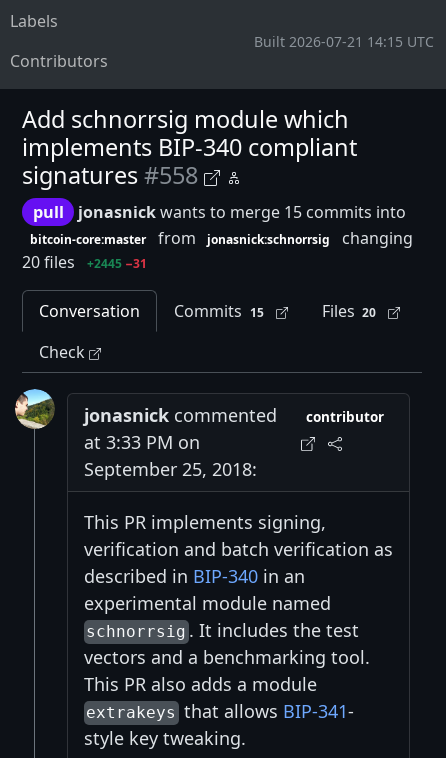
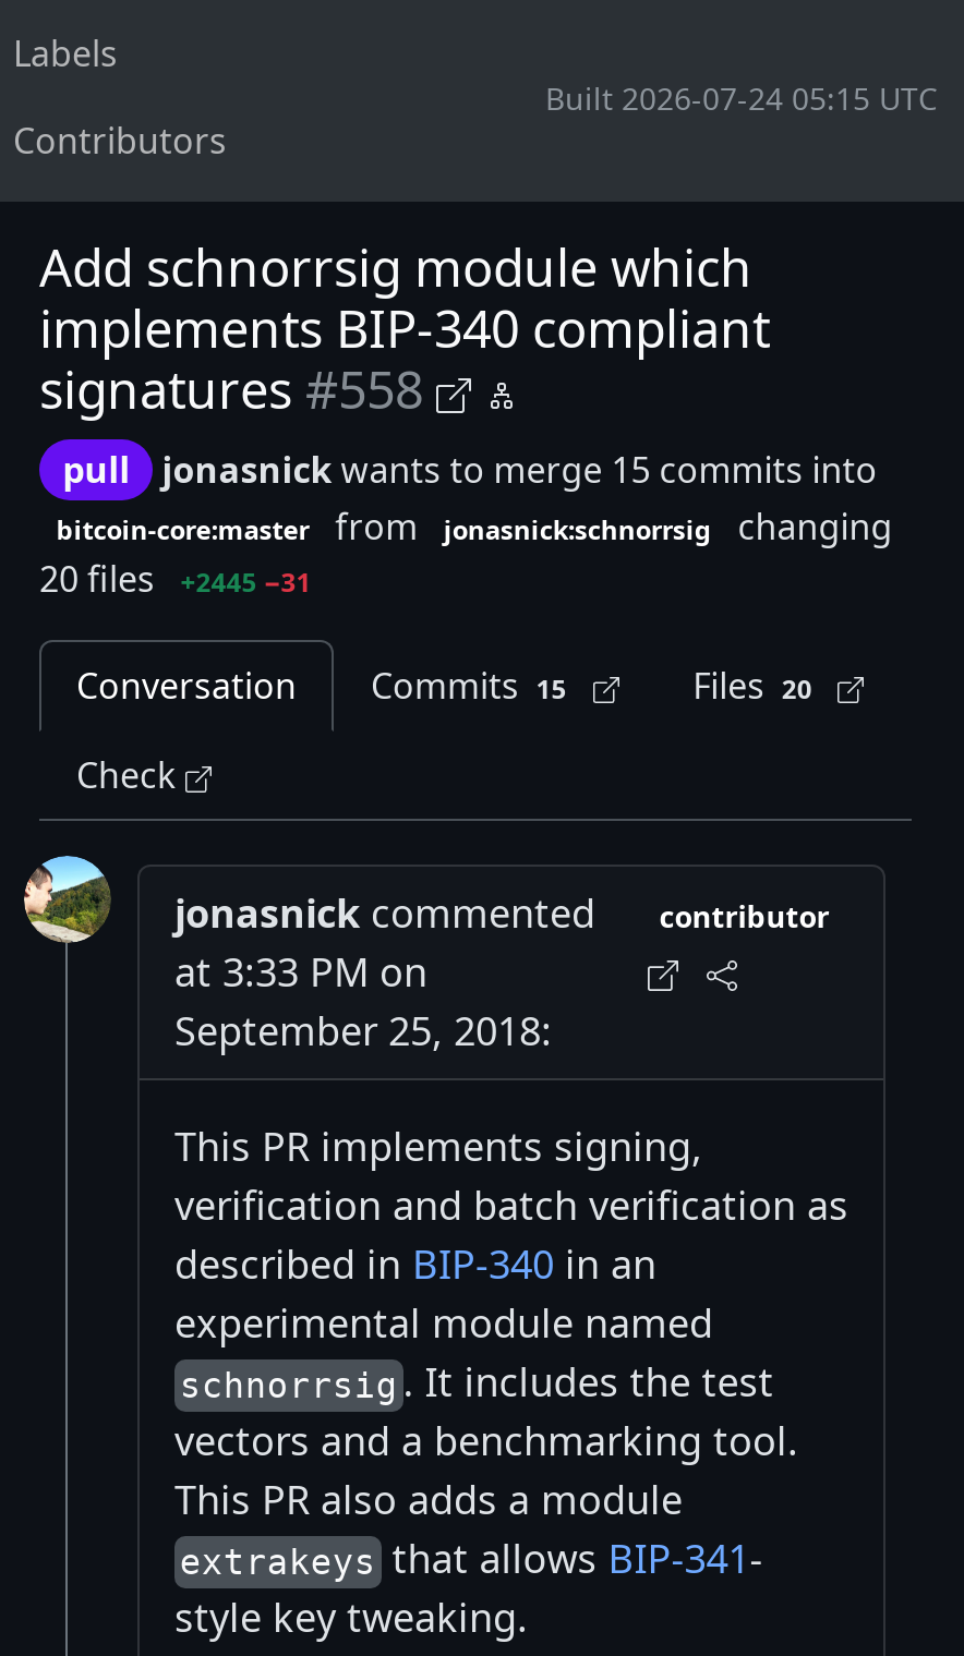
- Built 2026-07-21 14:15 UTC
+ Built 2026-07-24 05:15 UTC
